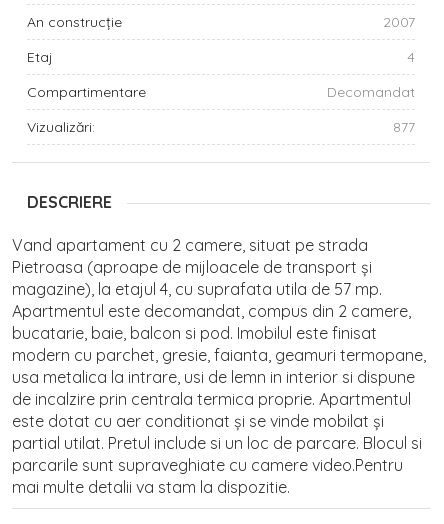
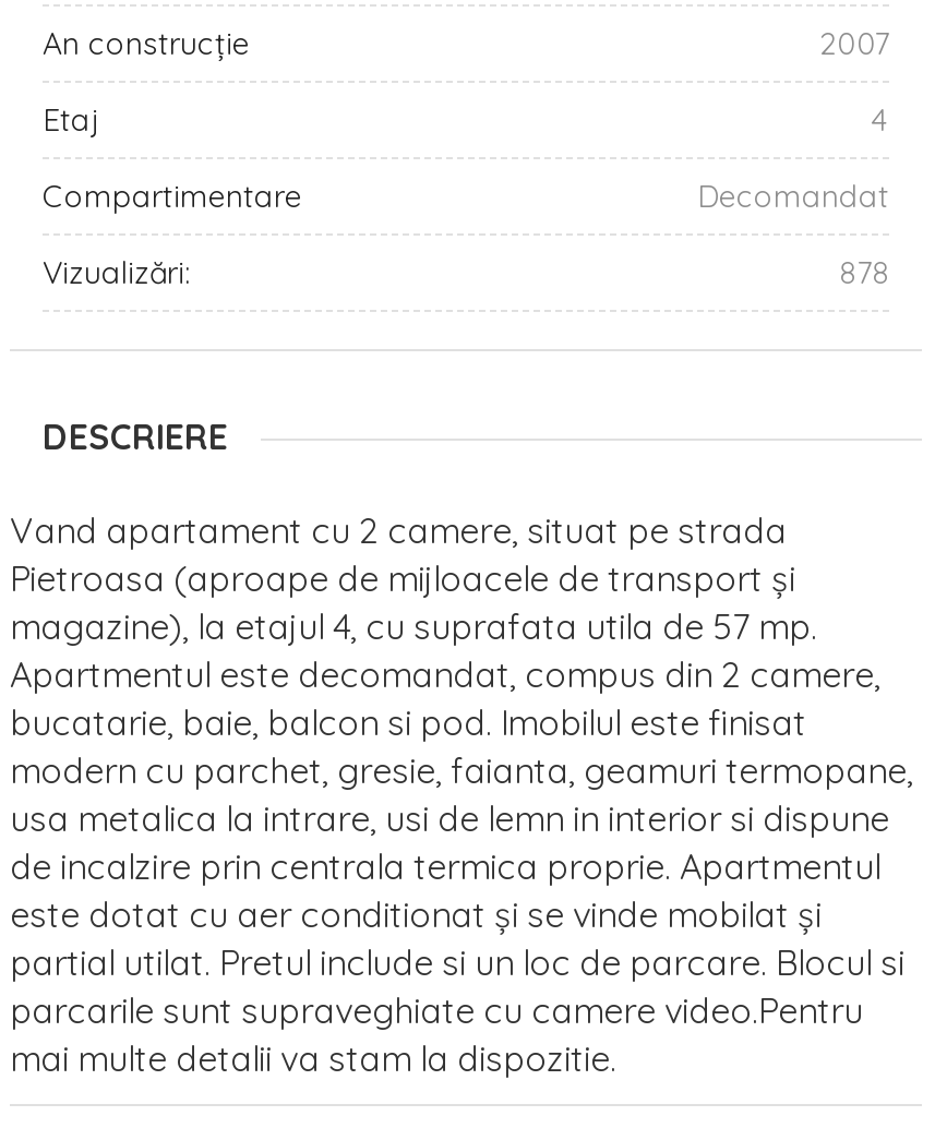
- 877
+ 878
